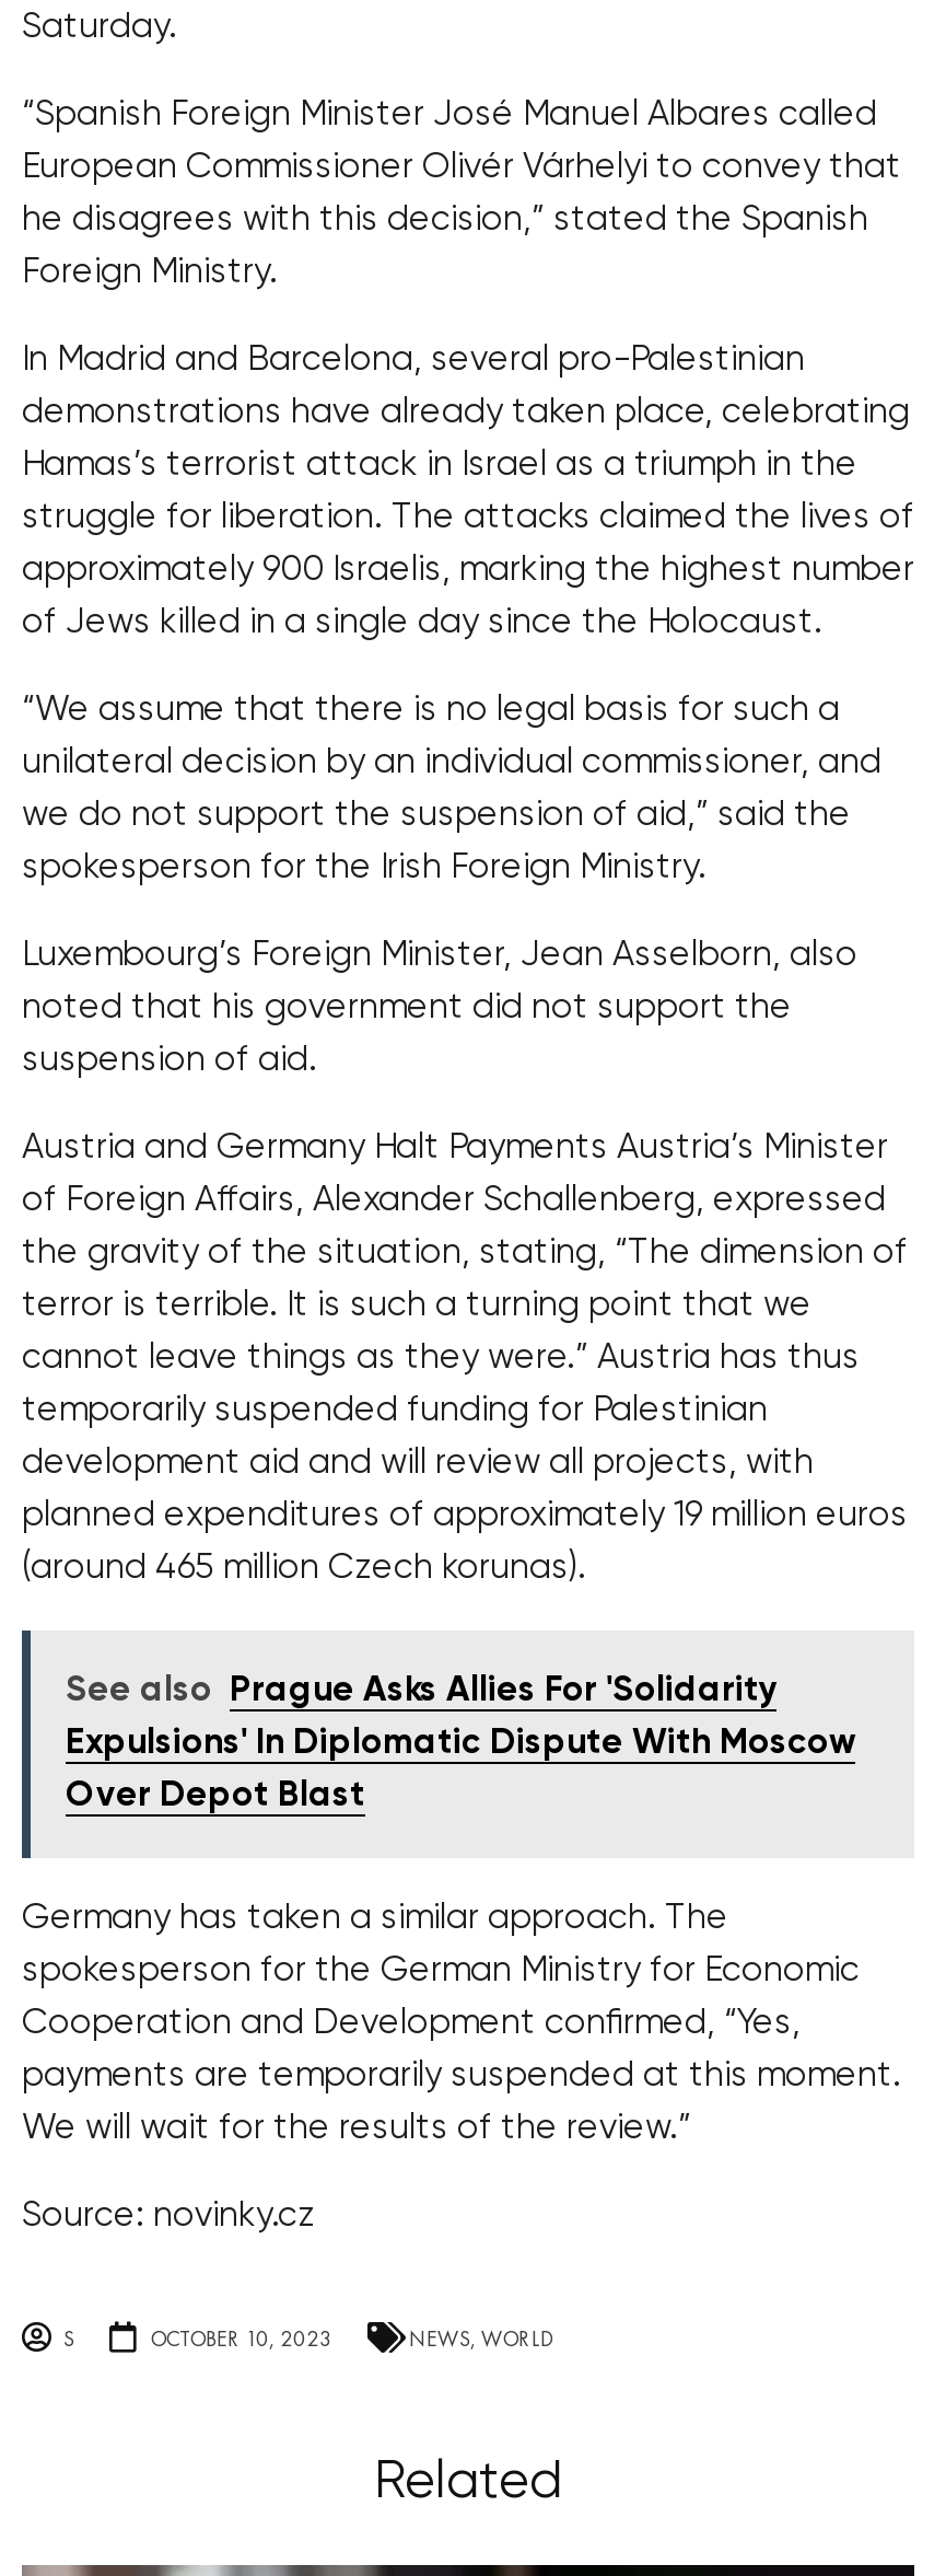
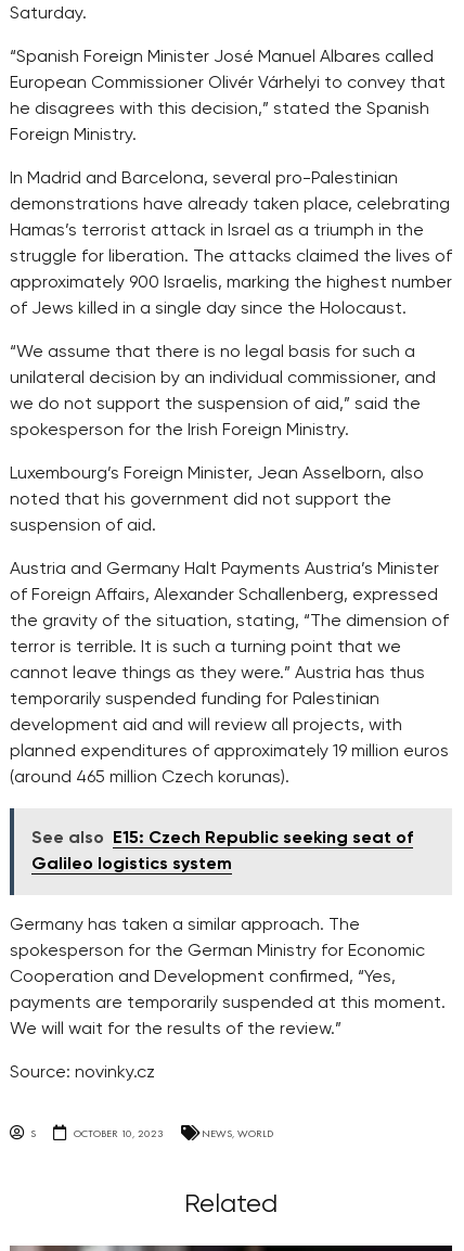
- See also Prague Asks Allies For 'Solidarity
- Expulsions' In Diplomatic Dispute With Moscow
- Over Depot Blast
+ See also E15: Czech Republic seeking seat of
+ Galileo logistics system
